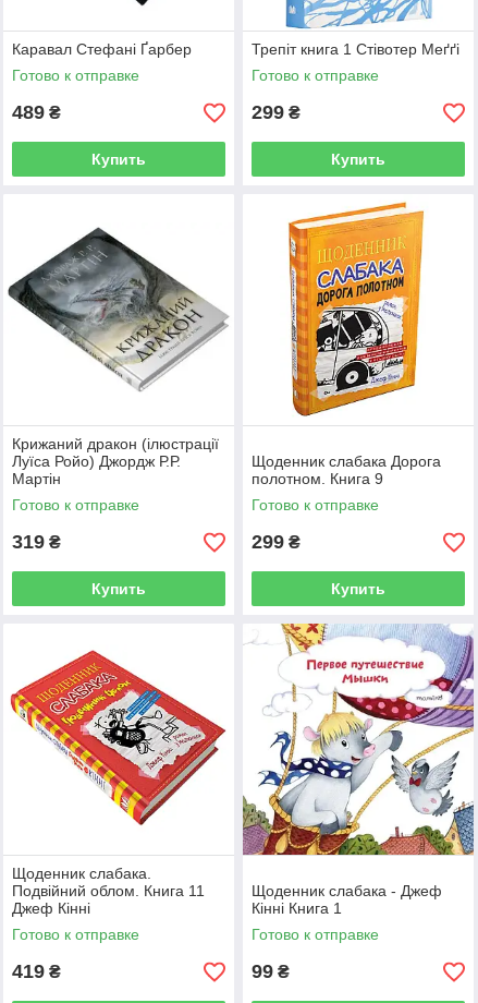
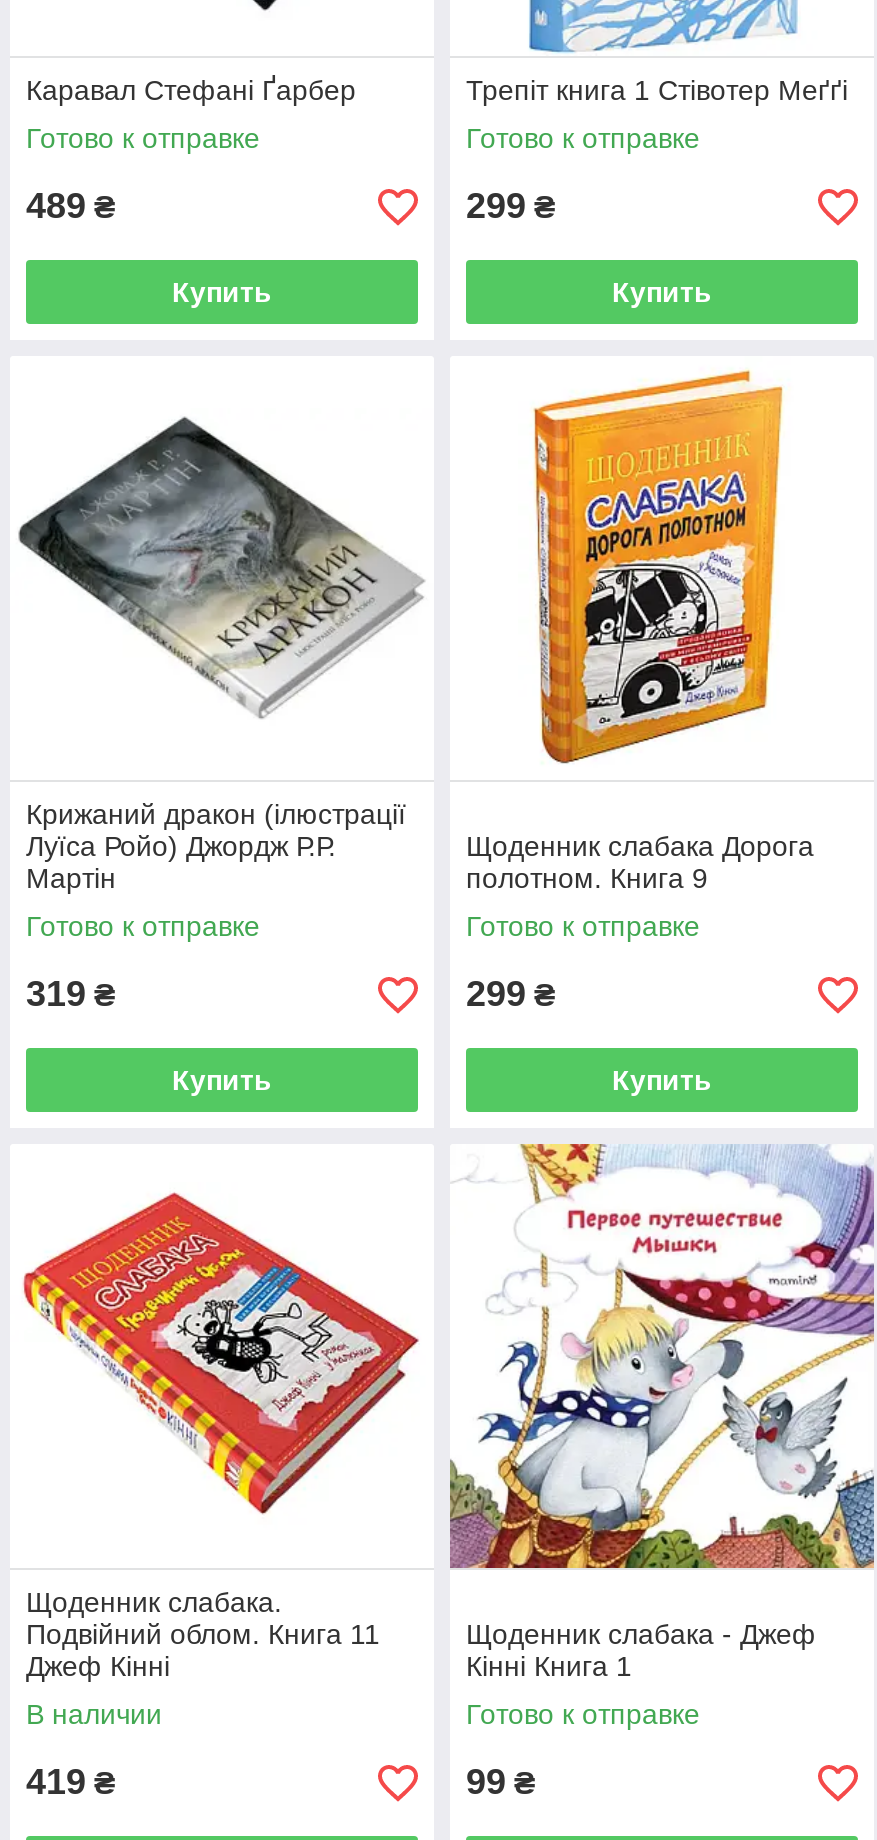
- Готово к отправке
+ В наличии
